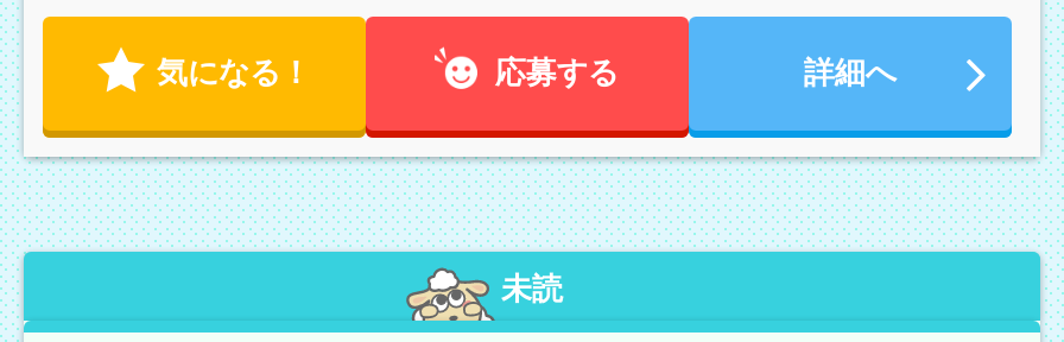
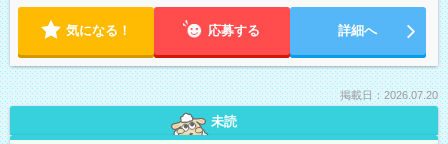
+ 掲載日：2026.07.20
